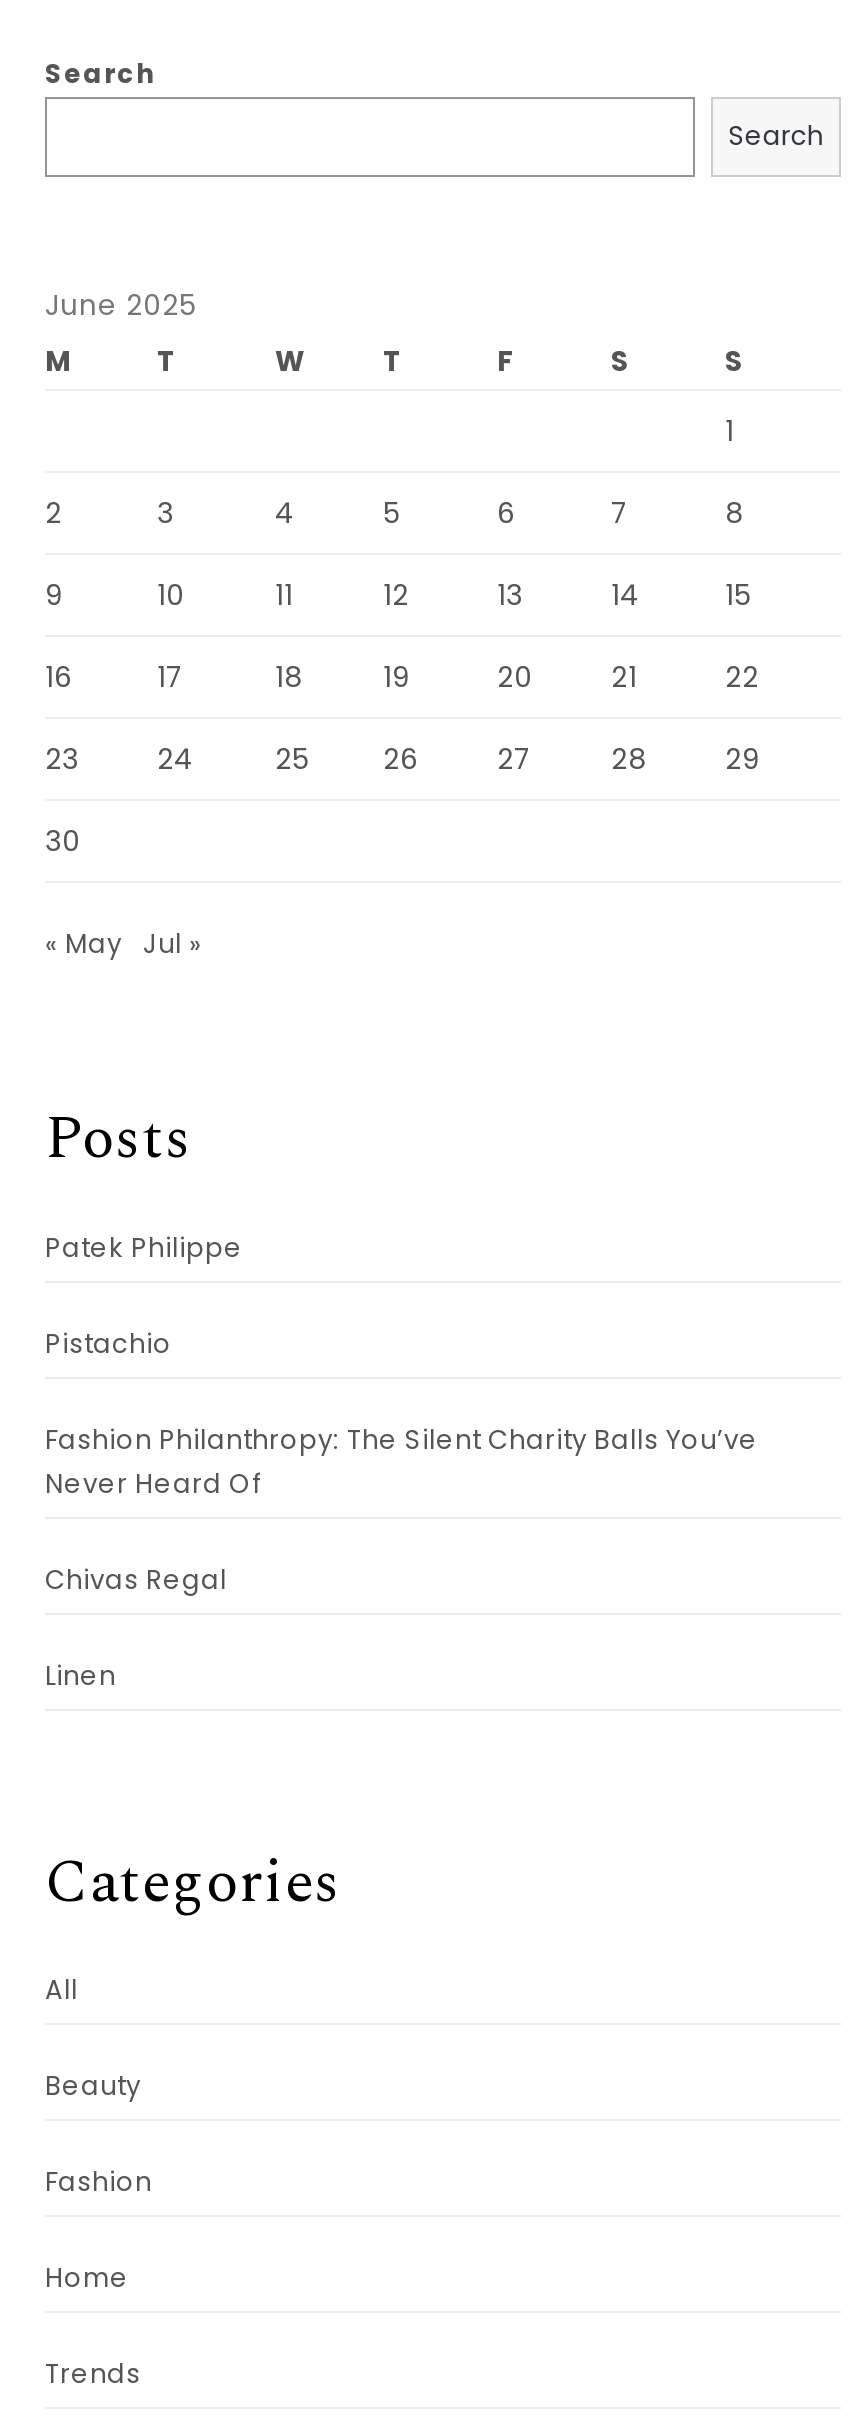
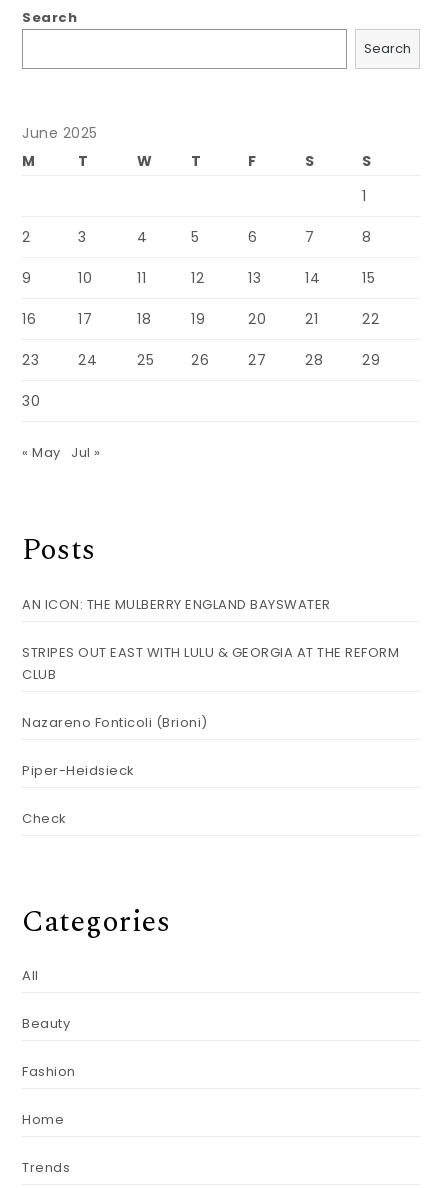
- Patek Philippe
+ AN ICON: THE MULBERRY ENGLAND BAYSWATER

- Pistachio
+ STRIPES OUT EAST WITH LULU & GEORGIA AT THE REFORM
+ CLUB

- Fashion Philanthropy: The Silent Charity Balls You’ve
- Never Heard Of
+ Nazareno Fonticoli (Brioni)

- Chivas Regal
+ Piper-Heidsieck

- Linen
+ Check
